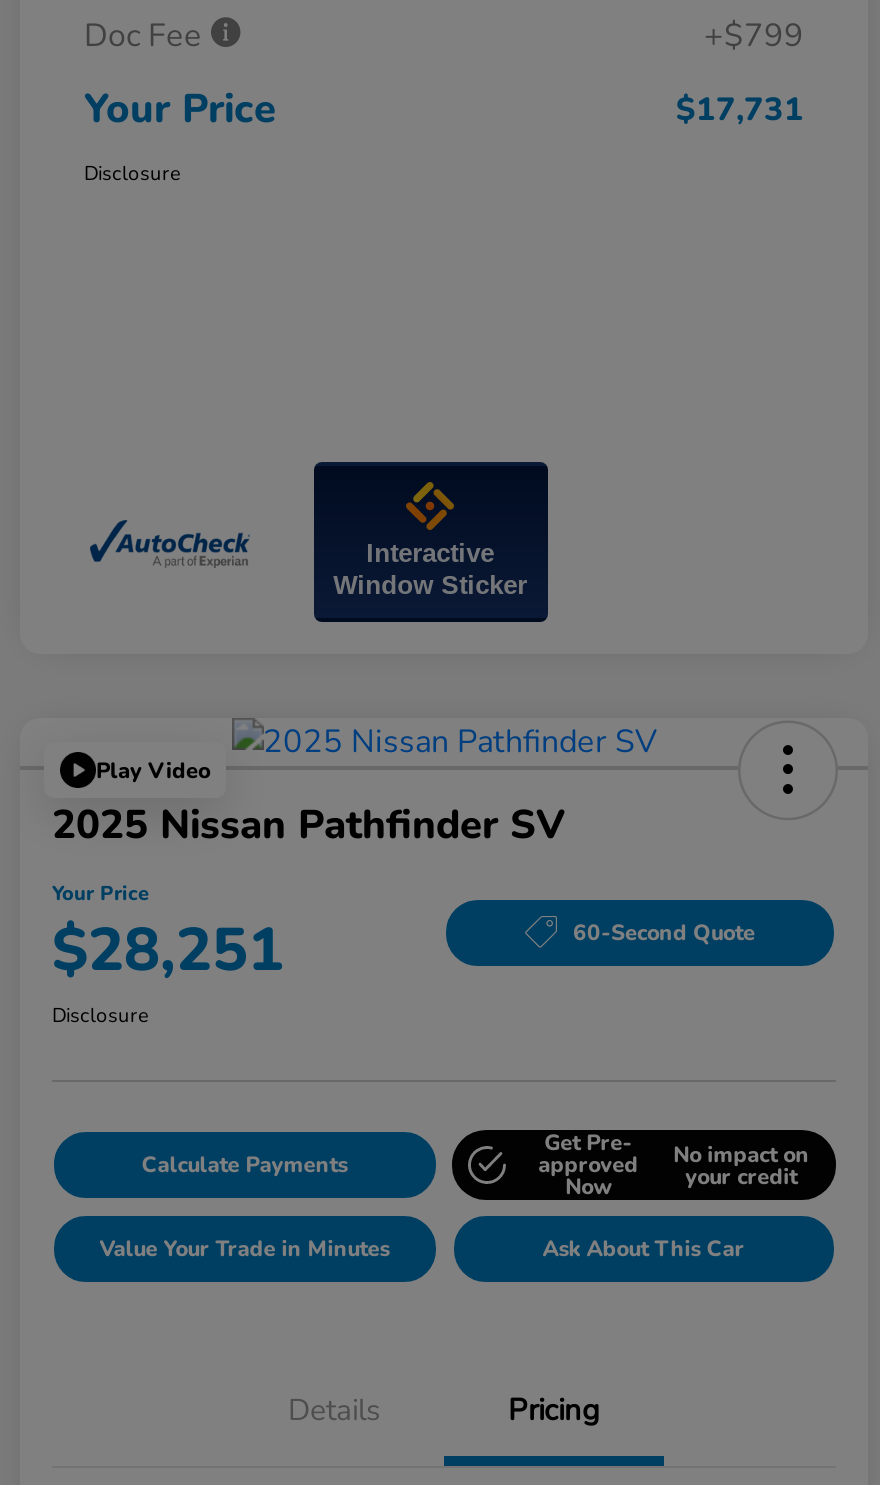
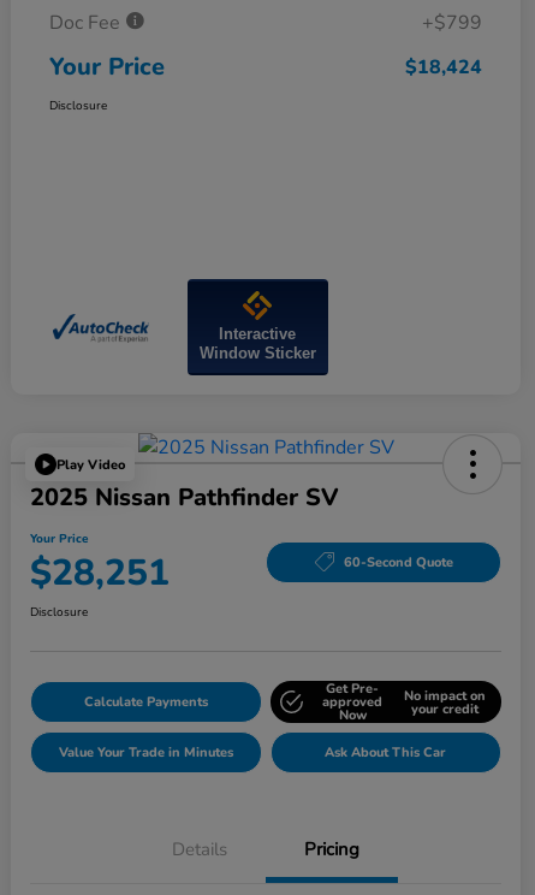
- $17,731
+ $18,424
